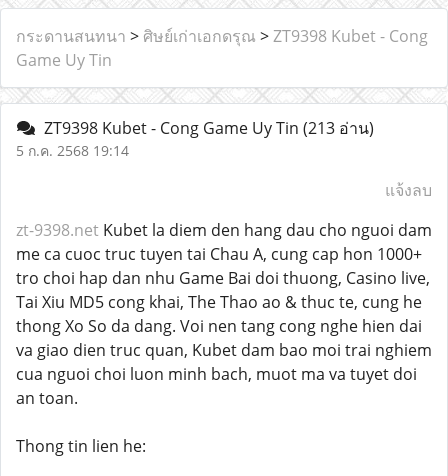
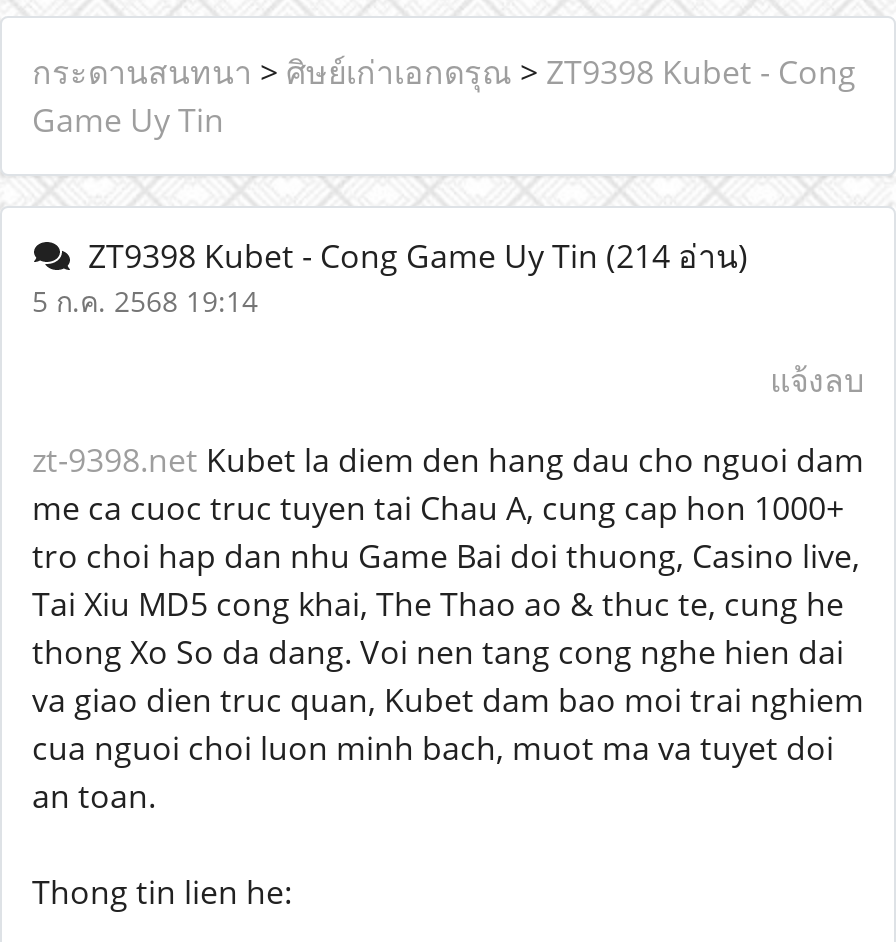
- ZT9398 Kubet - Cong Game Uy Tin (213 อ่าน)
+ ZT9398 Kubet - Cong Game Uy Tin (214 อ่าน)
